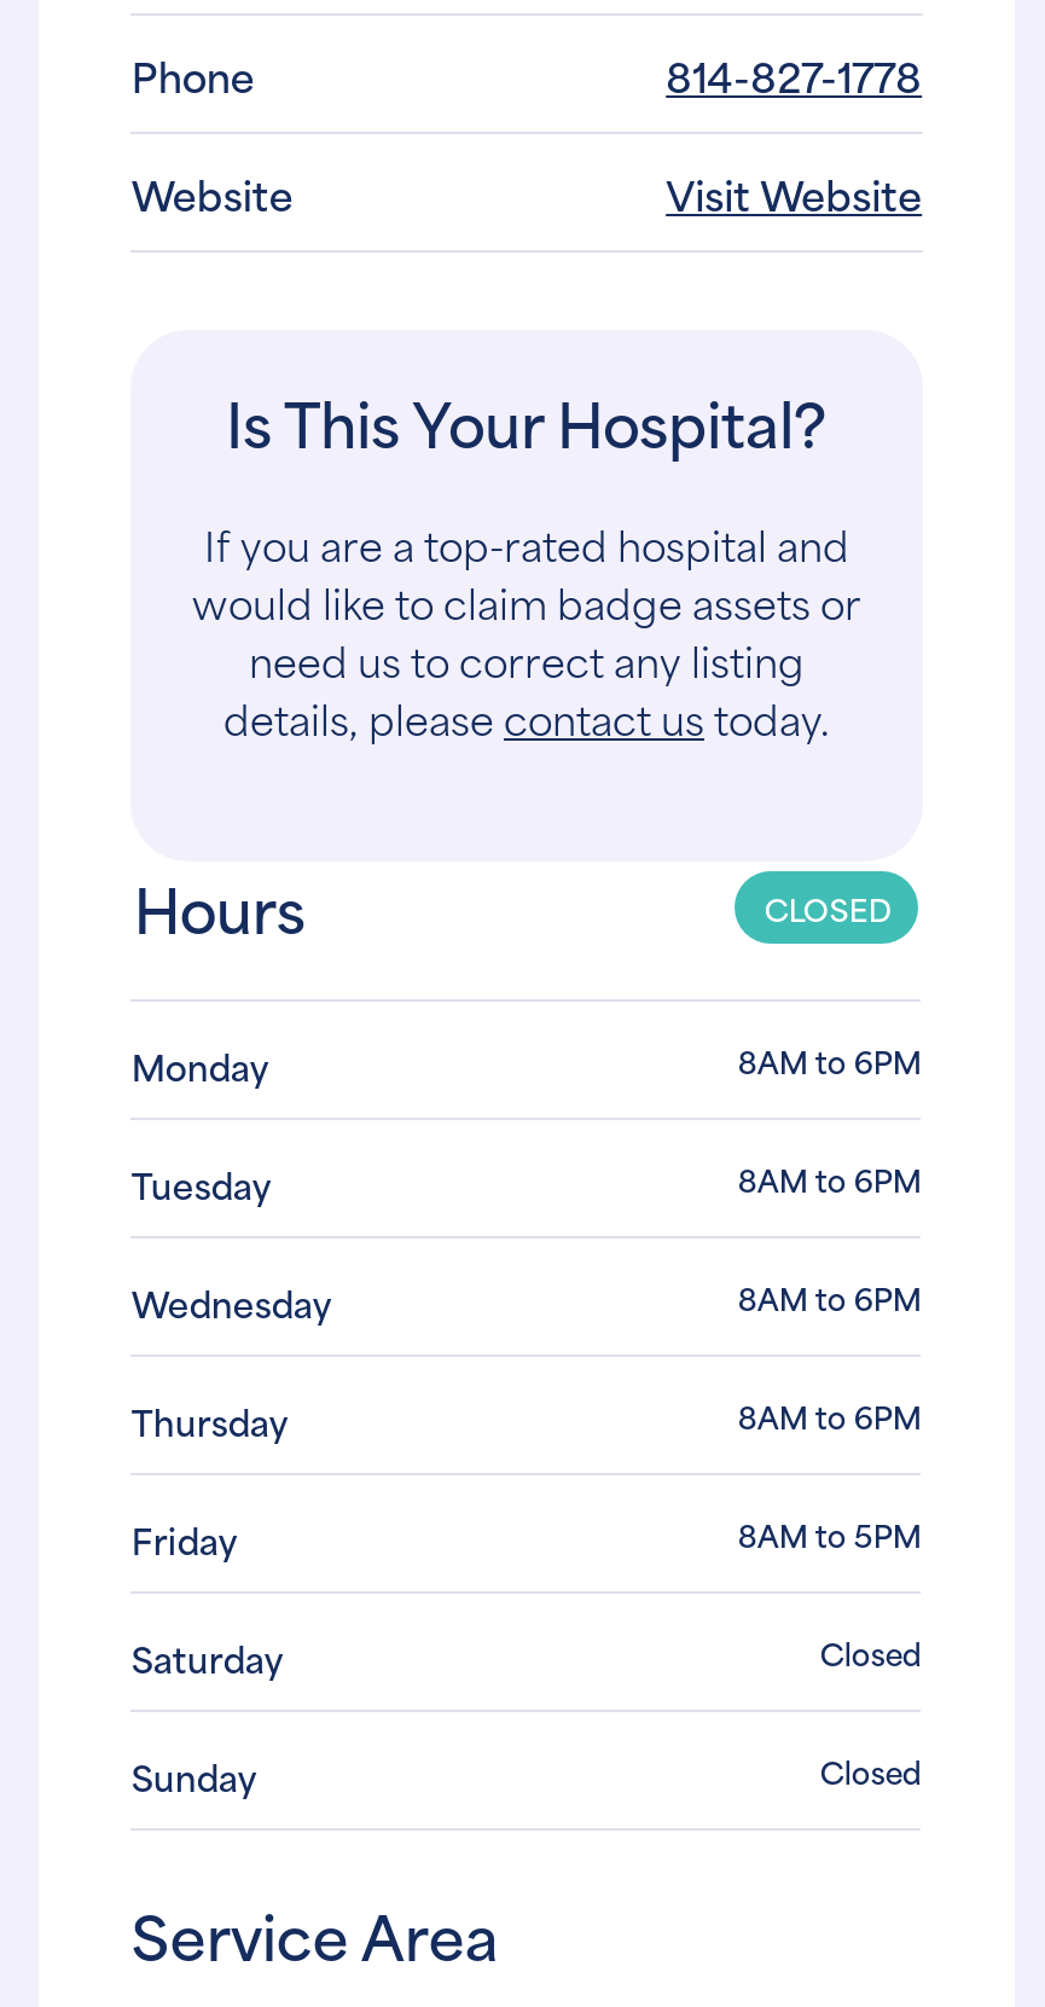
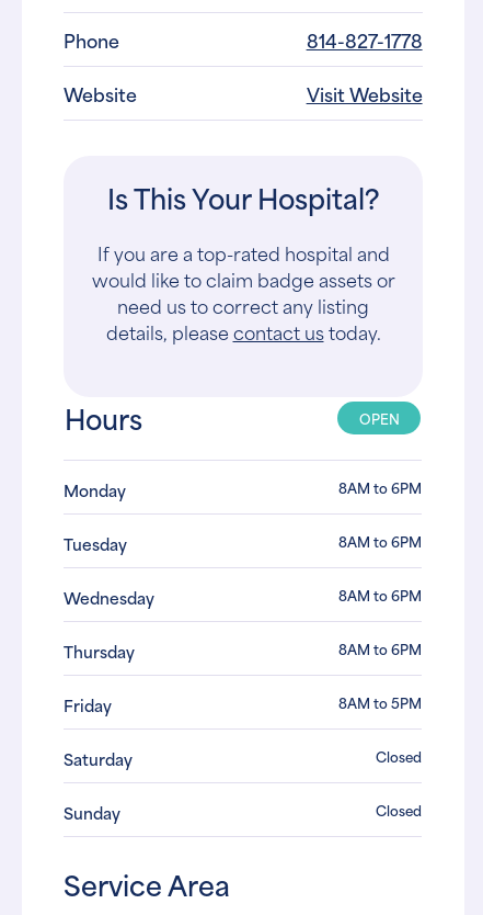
- CLOSED
+ OPEN
